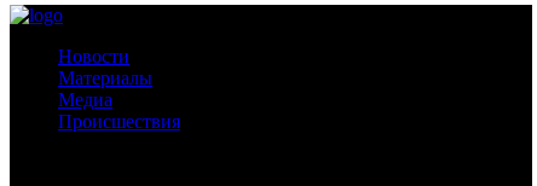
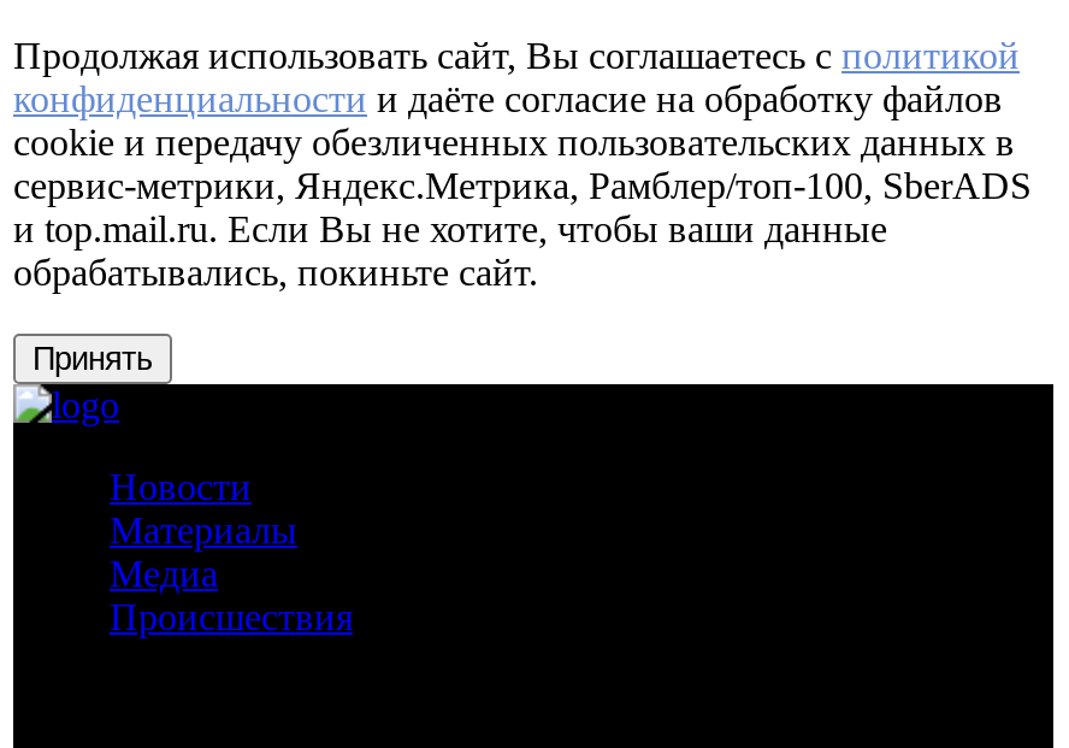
+ Продолжая использовать сайт, Вы соглашаетесь с политикой
+ конфиденциальности и даёте согласие на обработку файлов
+ cookie и передачу обезличенных пользовательских данных в
+ сервис-метрики, Яндекс.Метрика, Рамблер/топ-100, SberADS
+ и top.mail.ru. Если Вы не хотите, чтобы ваши данные
+ обрабатывались, покиньте сайт.
+ Принять
